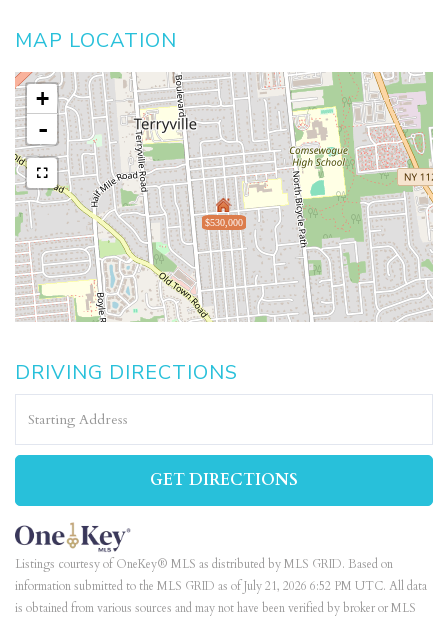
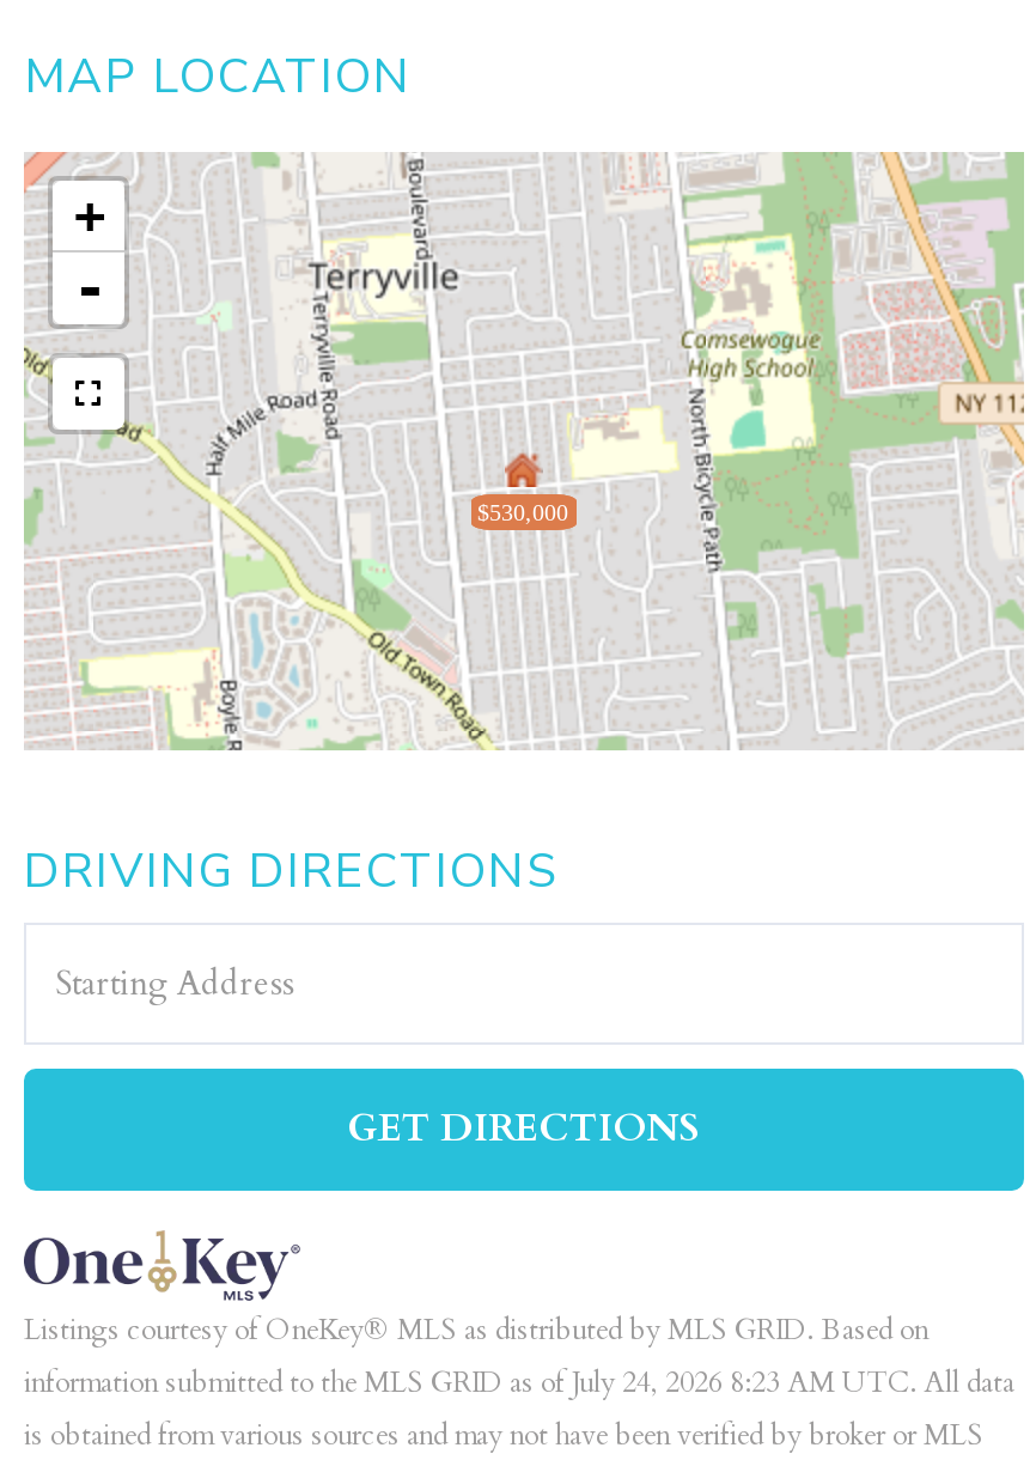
- information submitted to the MLS GRID as of July 21, 2026 6:52 PM UTC. All data
+ information submitted to the MLS GRID as of July 24, 2026 8:23 AM UTC. All data
